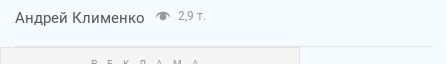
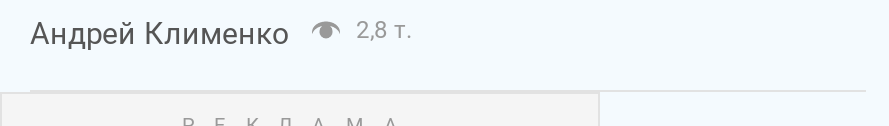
- 2,9 т.
+ 2,8 т.
